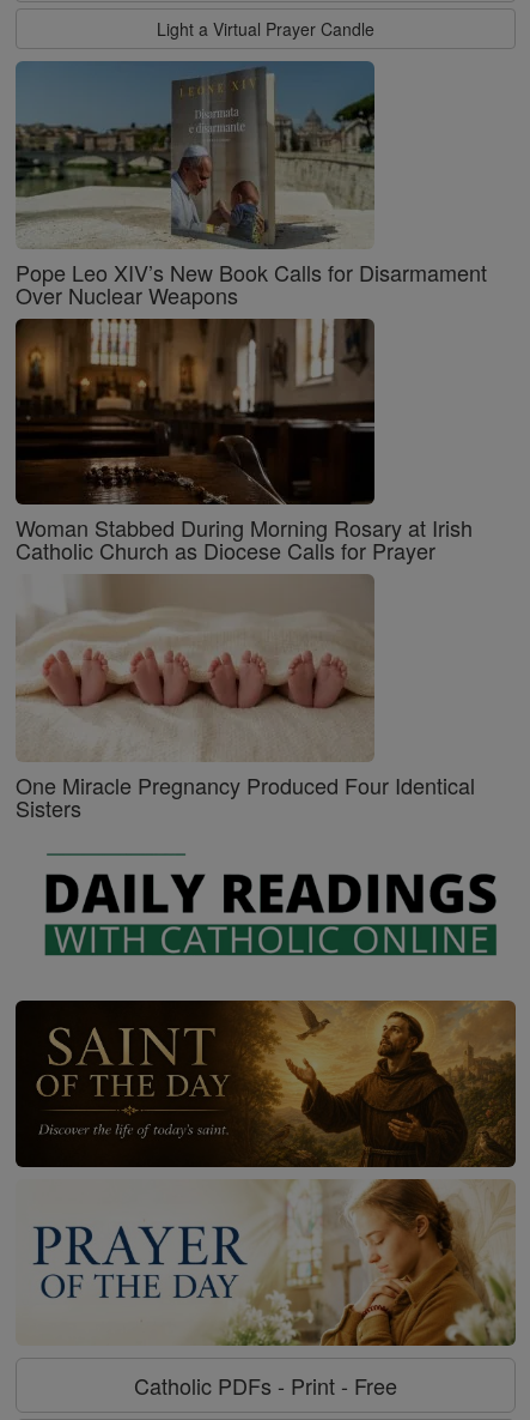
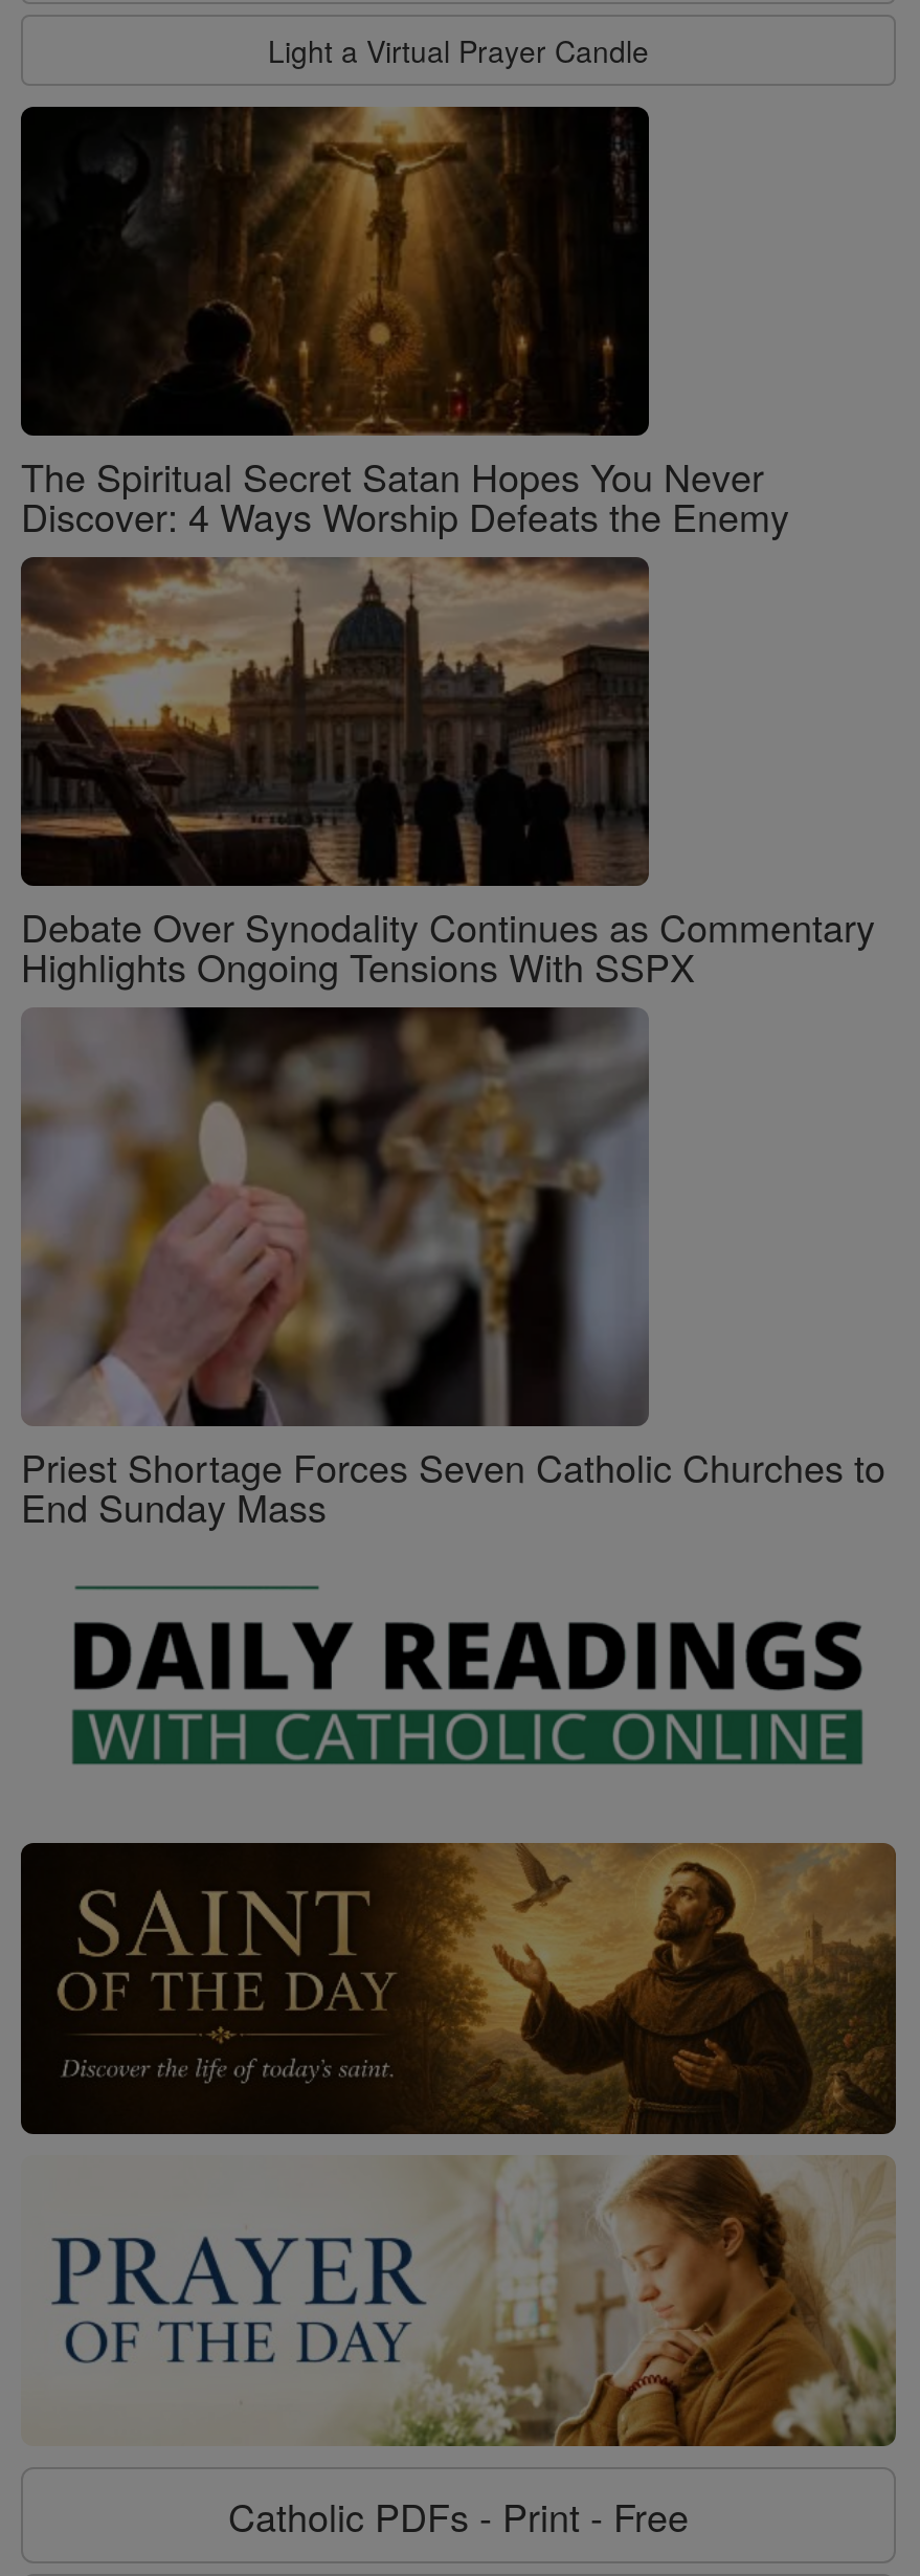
- [image]
+ [image]

- Pope Leo XIV’s New Book Calls for Disarmament
- Over Nuclear Weapons
+ The Spiritual Secret Satan Hopes You Never
+ Discover: 4 Ways Worship Defeats the Enemy

- [image]
+ [image]

- Woman Stabbed During Morning Rosary at Irish
- Catholic Church as Diocese Calls for Prayer
+ Debate Over Synodality Continues as Commentary
+ Highlights Ongoing Tensions With SSPX

- [image]
+ [image]

- One Miracle Pregnancy Produced Four Identical
- Sisters
+ Priest Shortage Forces Seven Catholic Churches to
+ End Sunday Mass
